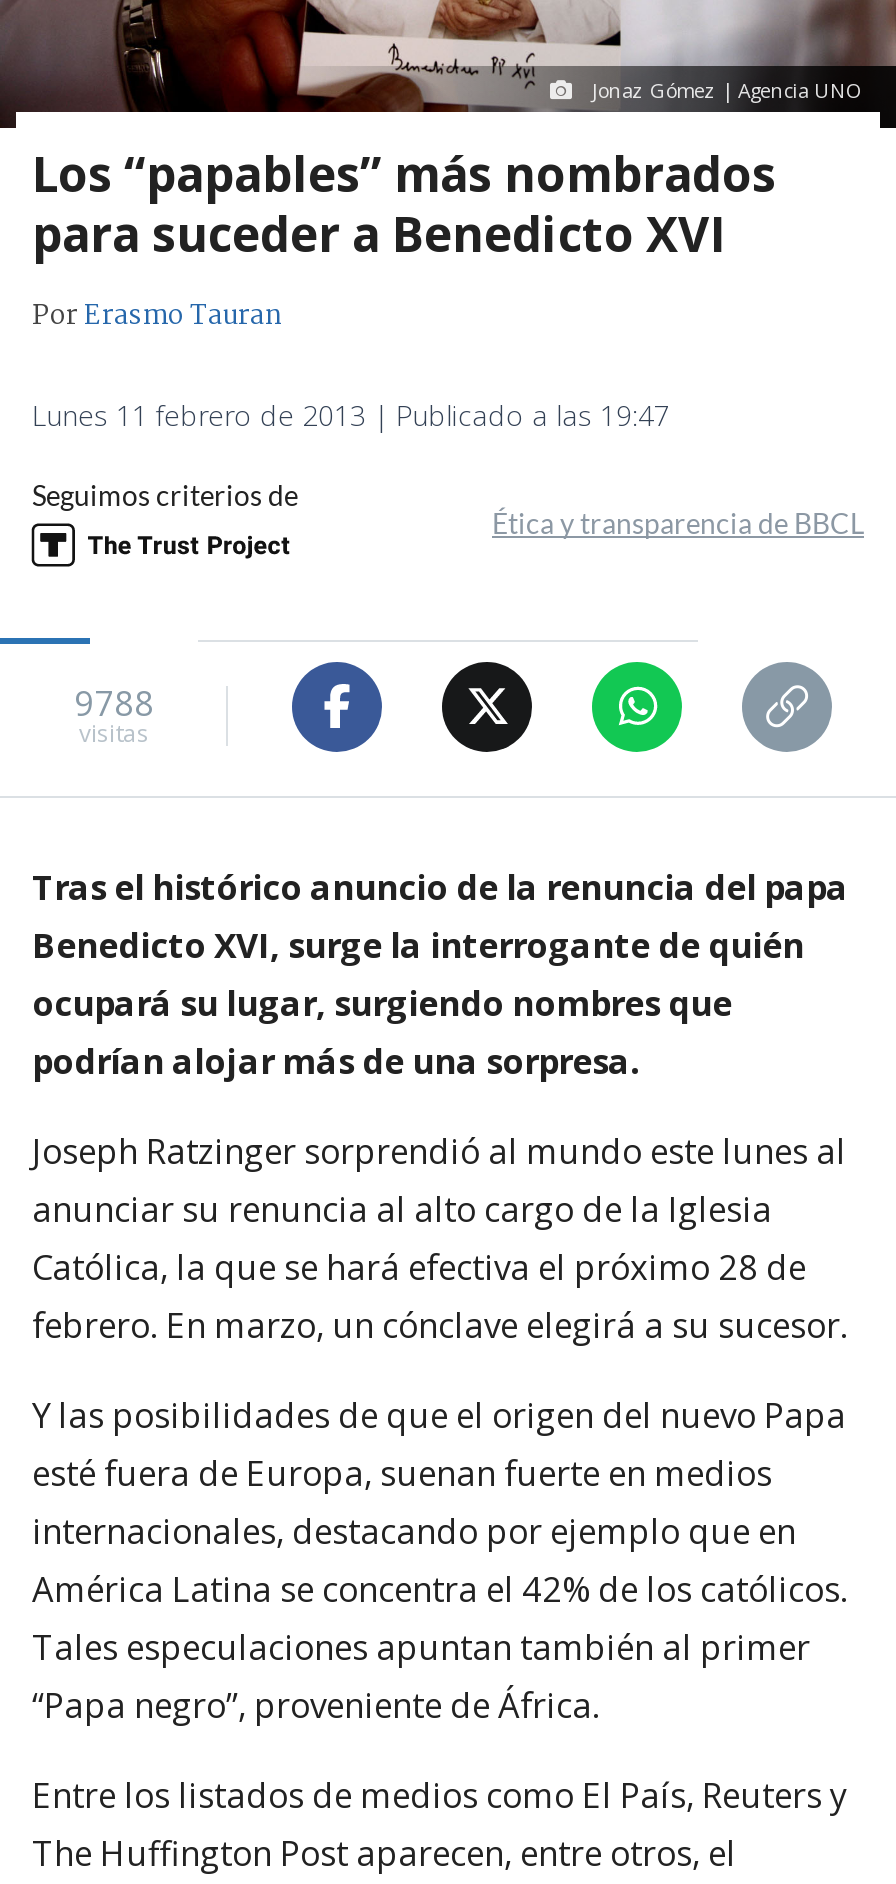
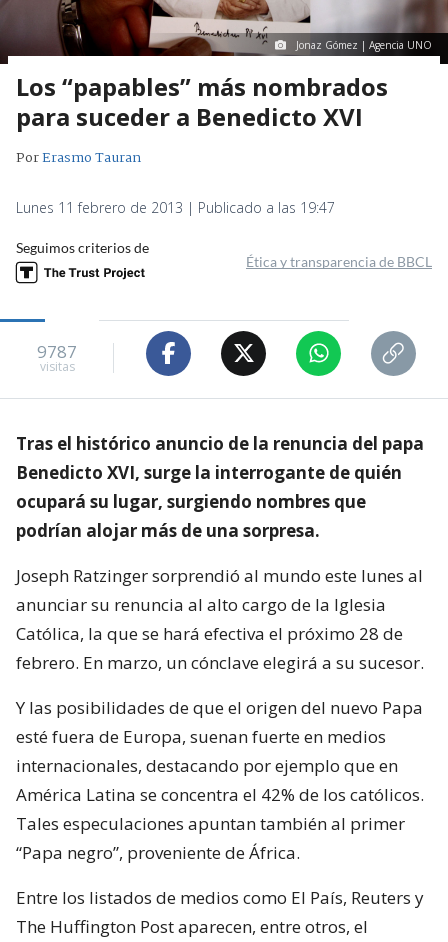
- 9788
+ 9787
